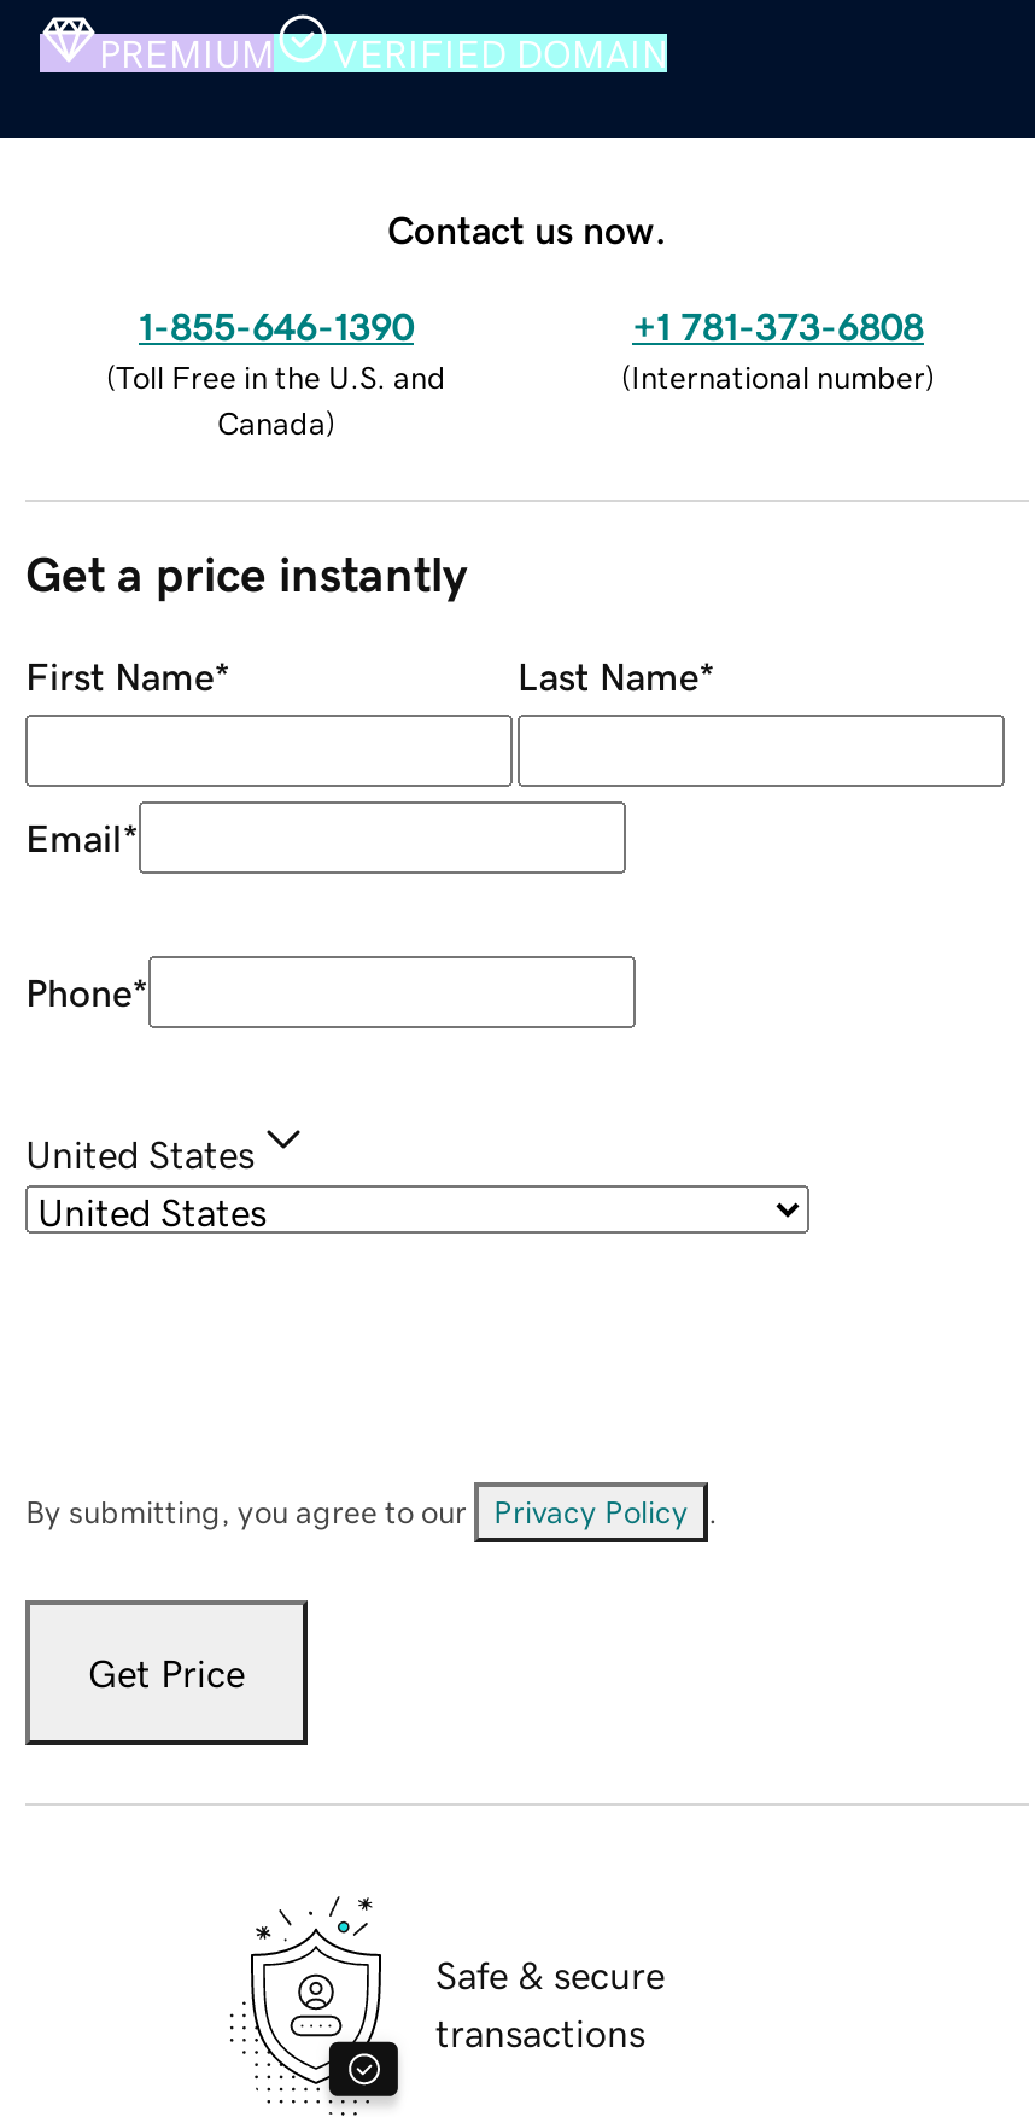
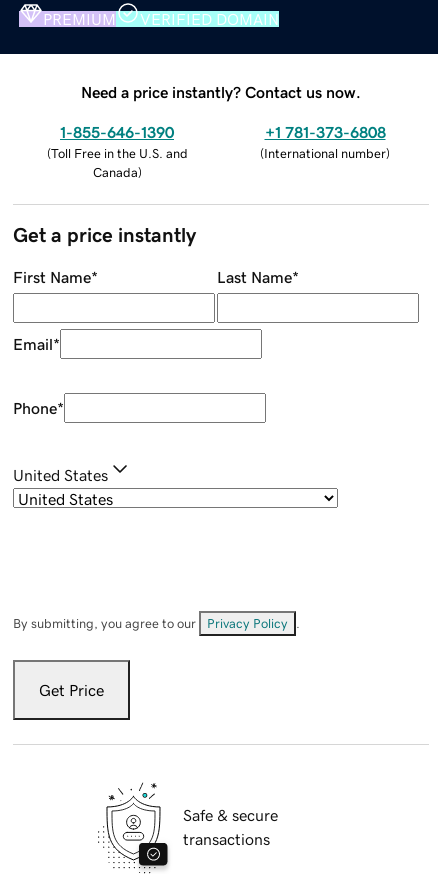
- Contact us now.
+ Need a price instantly? Contact us now.
